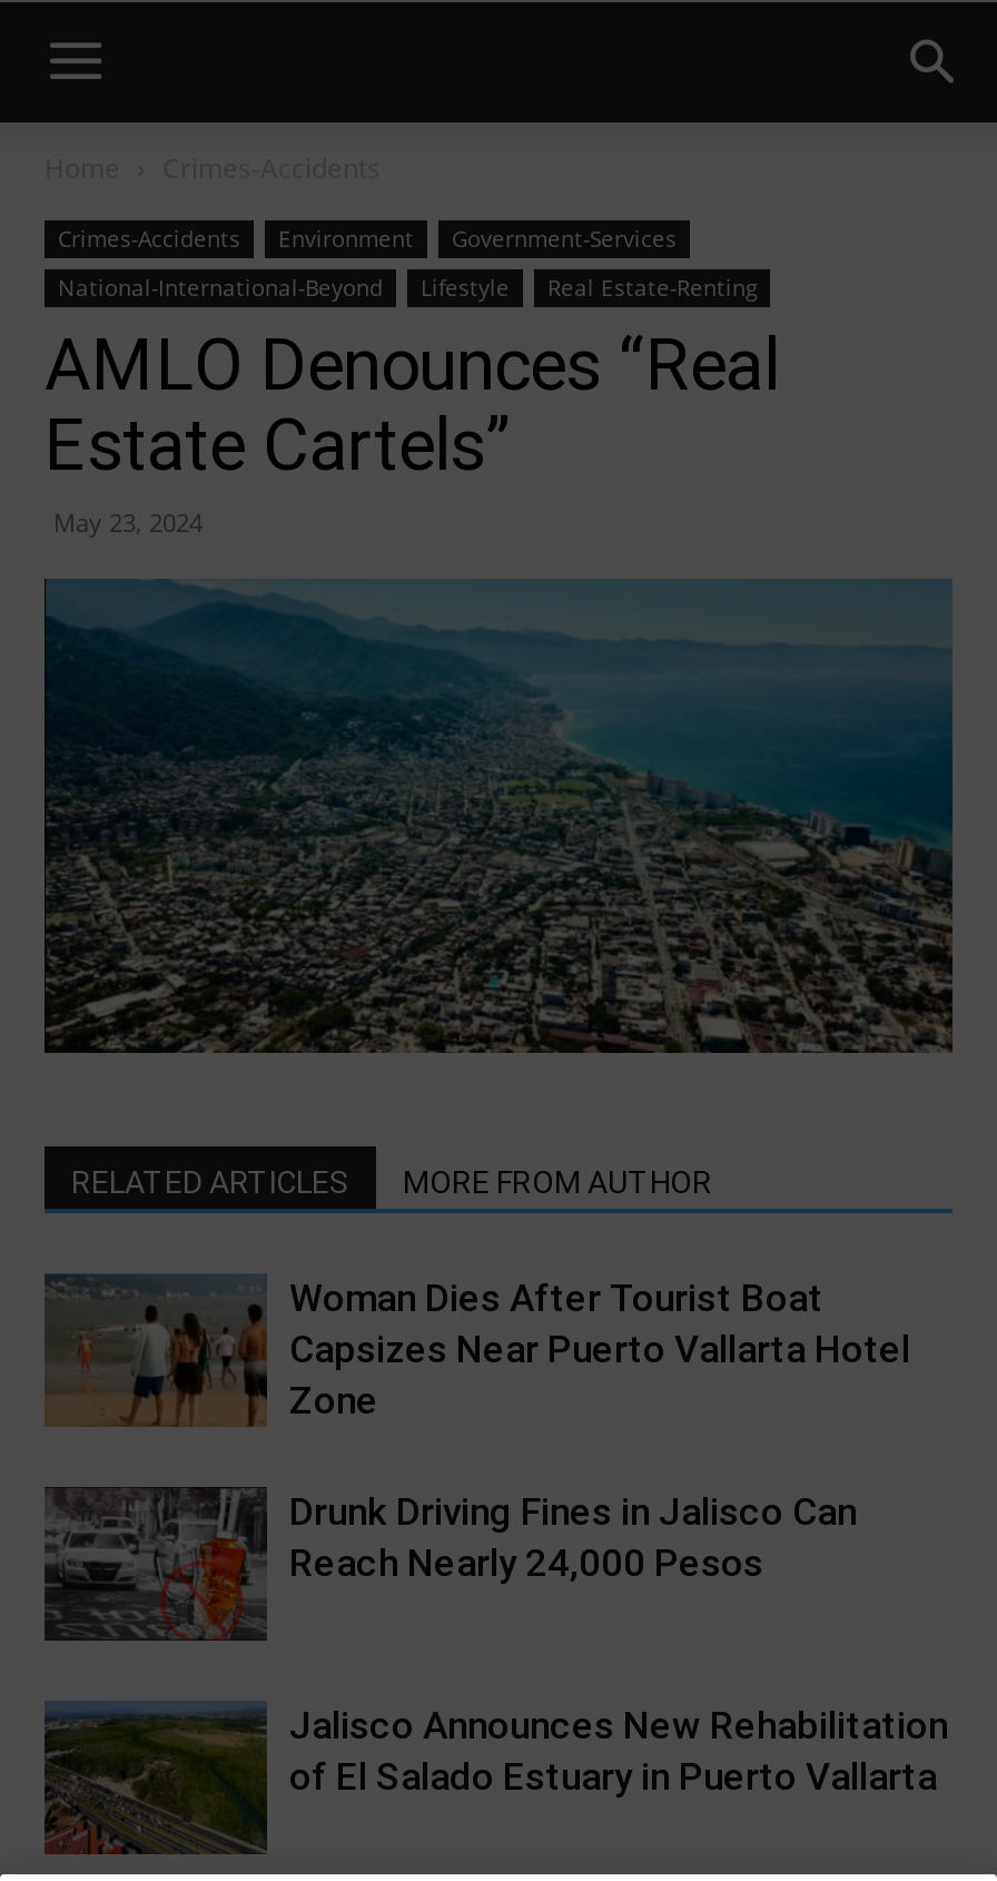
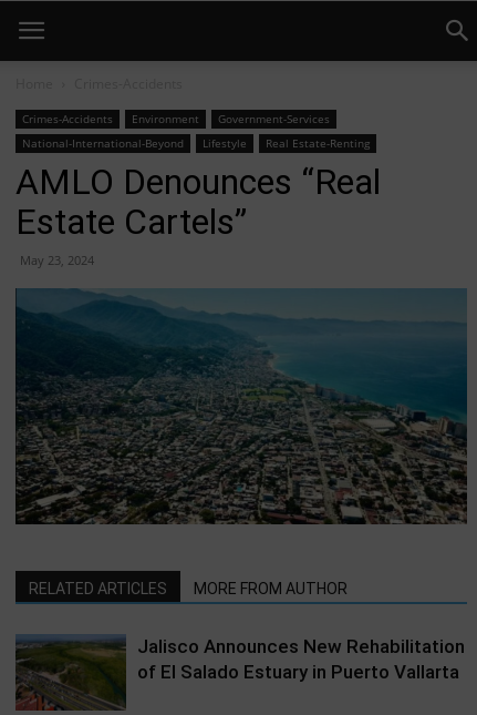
- [image]
- Woman Dies After Tourist Boat
- Capsizes Near Puerto Vallarta Hotel
- Zone
- Drunk Driving Fines in Jalisco Can
- Reach Nearly 24,000 Pesos

- [image]
